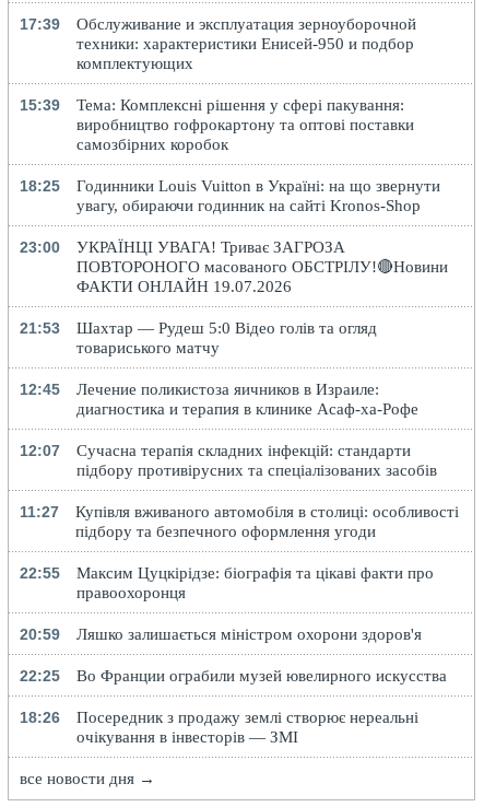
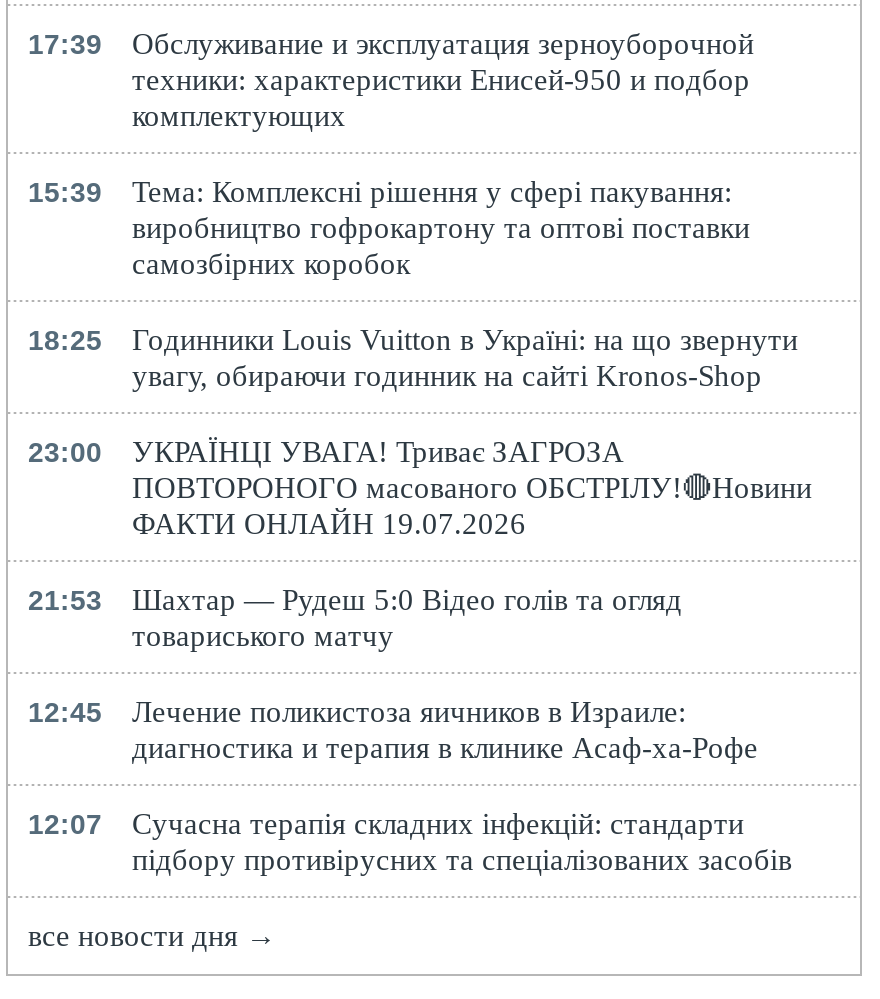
- 11:27
- Купівля вживаного автомобіля в столиці: особливості
- підбору та безпечного оформлення угоди
- 22:55
- Максим Цуцкірідзе: біографія та цікаві факти про
- правоохоронця
- 20:59
- Ляшко залишається міністром охорони здоров'я
- 22:25
- Во Франции ограбили музей ювелирного искусства
- 18:26
- Посередник з продажу землі створює нереальні
- очікування в інвесторів — ЗМІ
